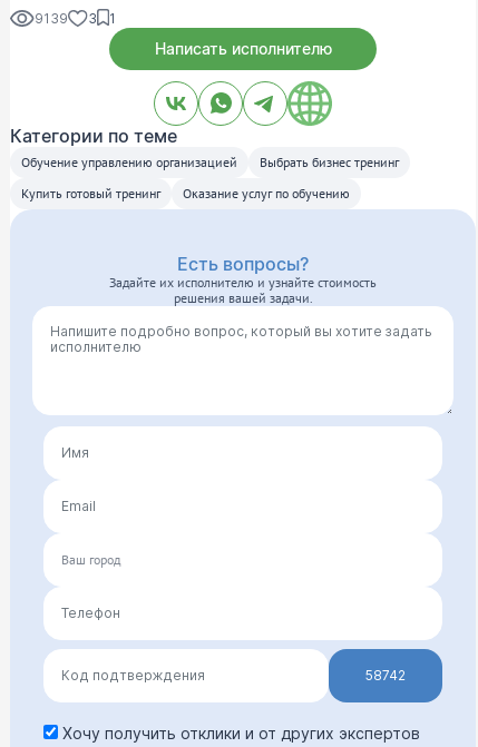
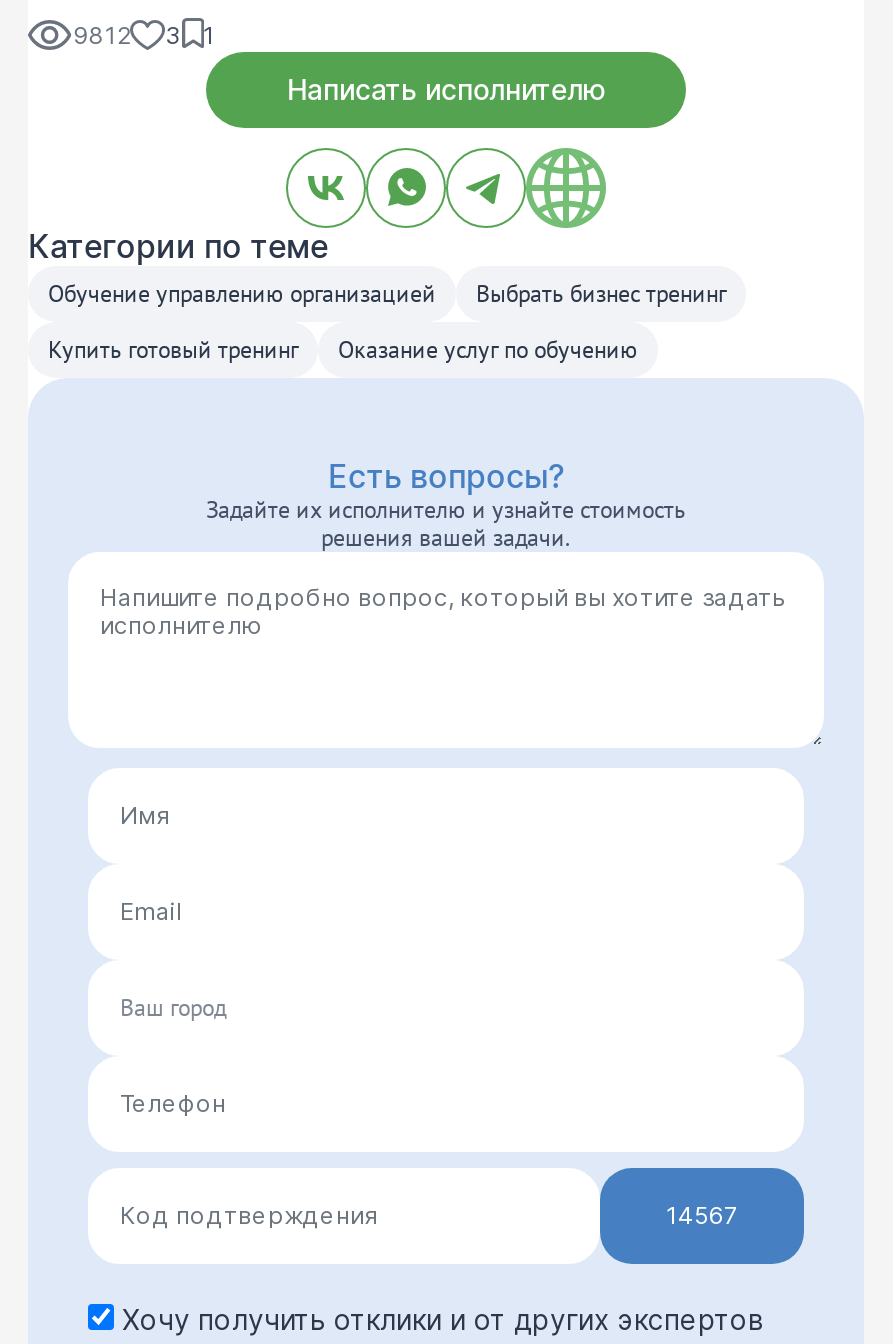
- 9139
+ 9812

- 58742
+ 14567
